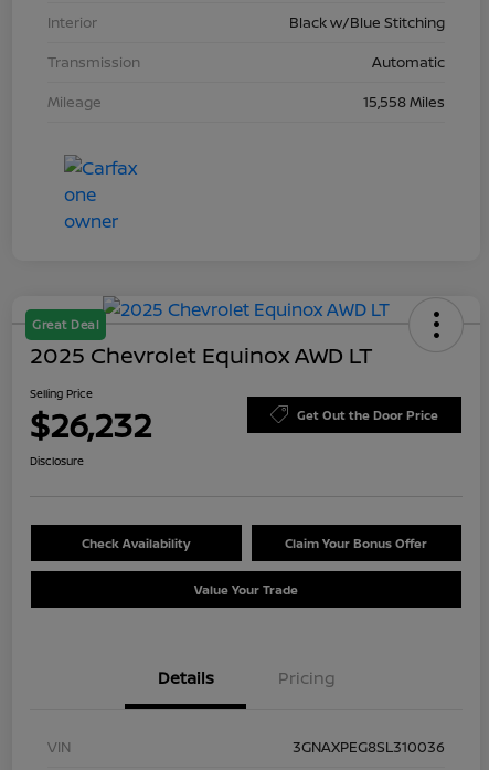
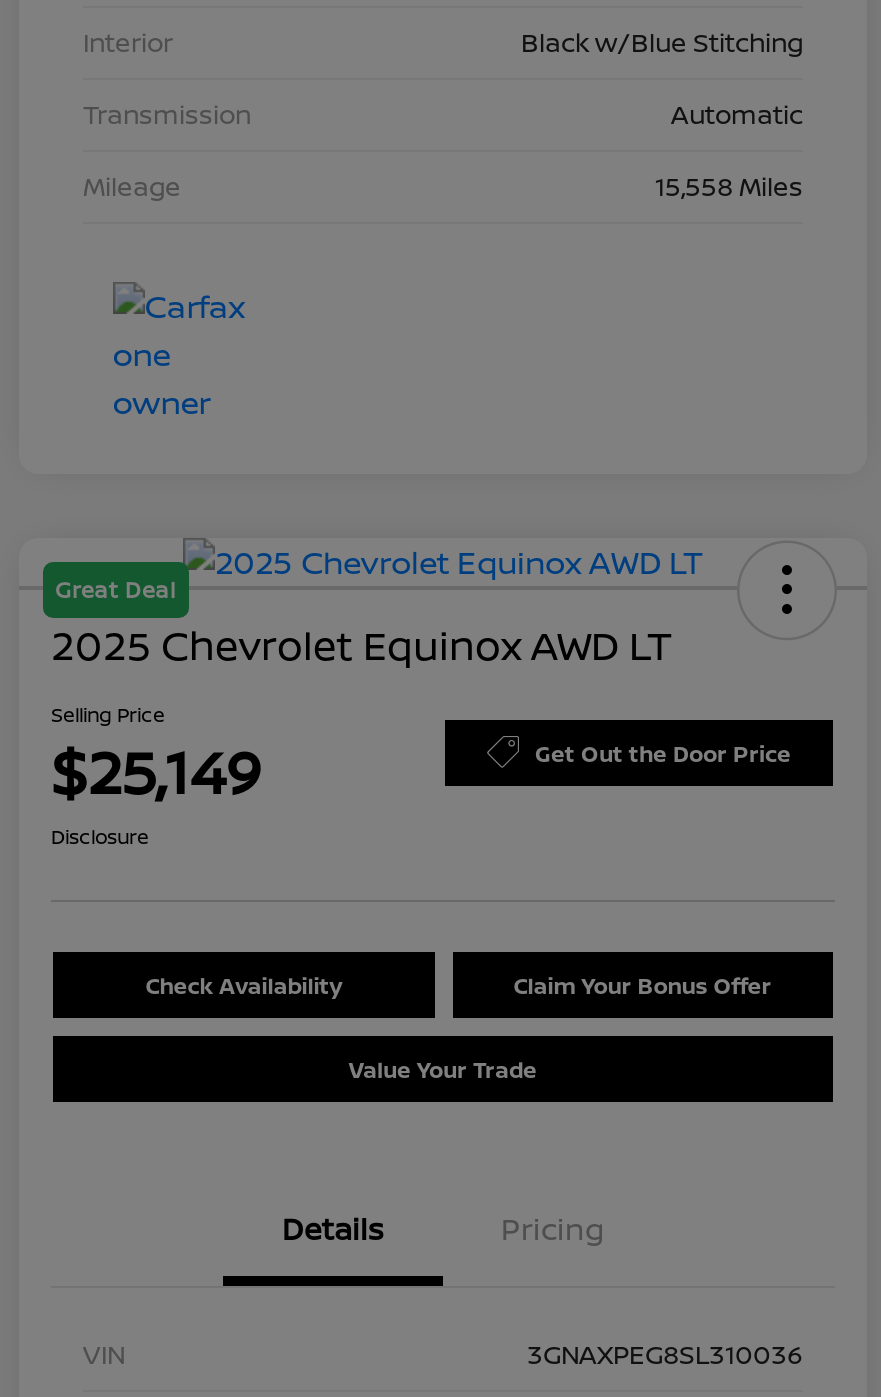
- $26,232
+ $25,149
